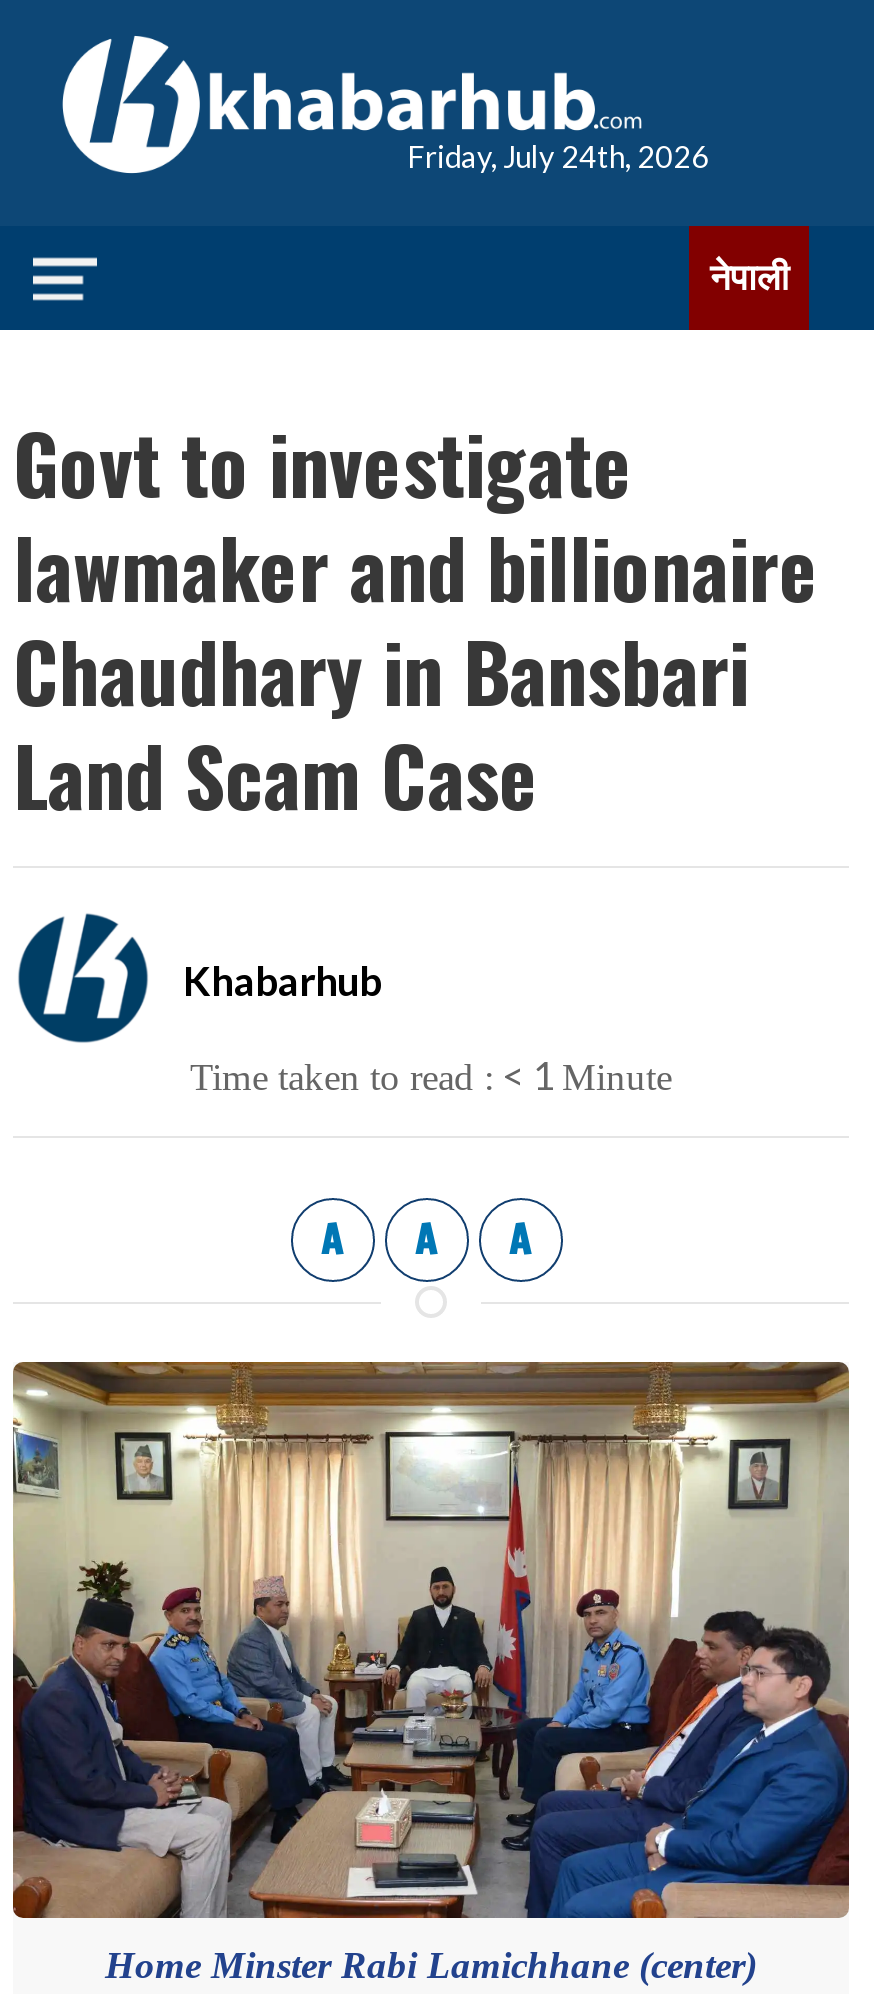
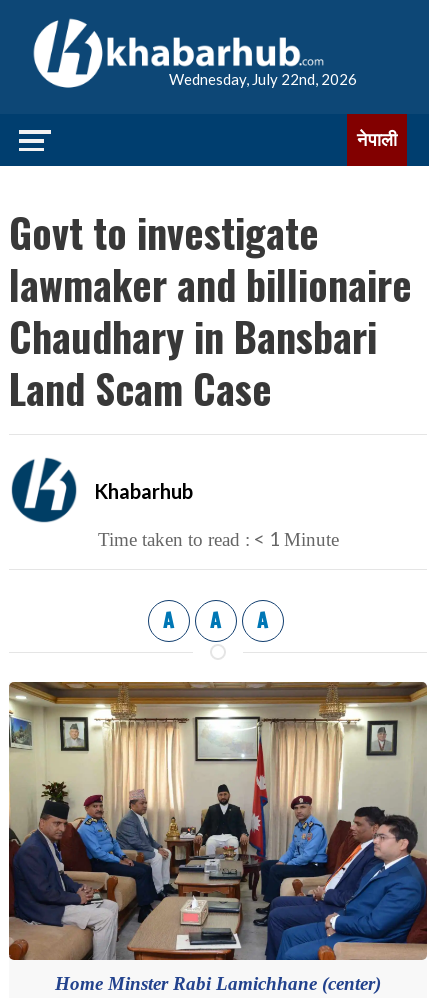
- Friday, July 24th, 2026
+ Wednesday, July 22nd, 2026
